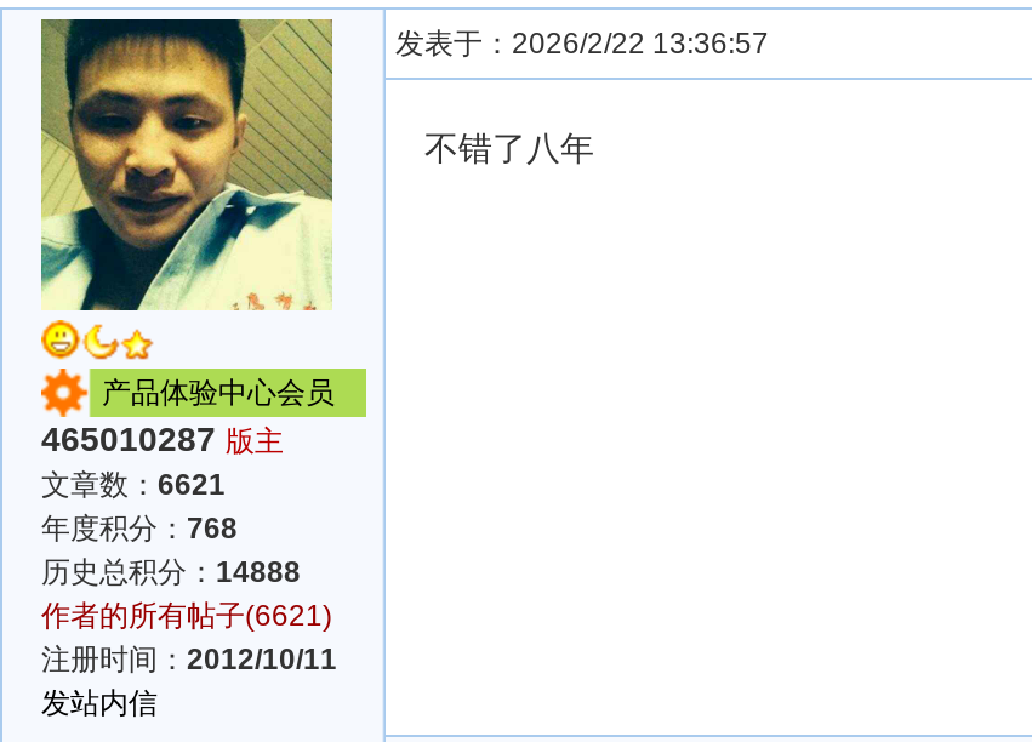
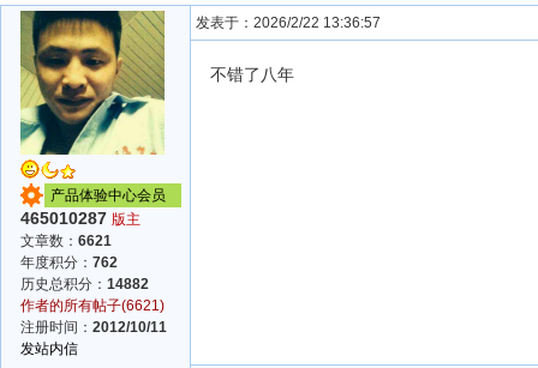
- 年度积分：768
+ 年度积分：762

- 历史总积分：14888
+ 历史总积分：14882
